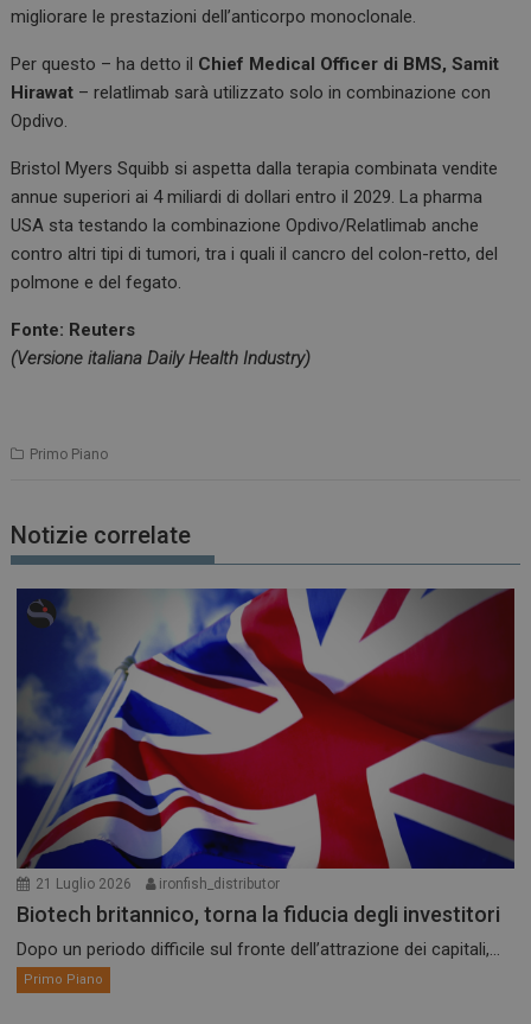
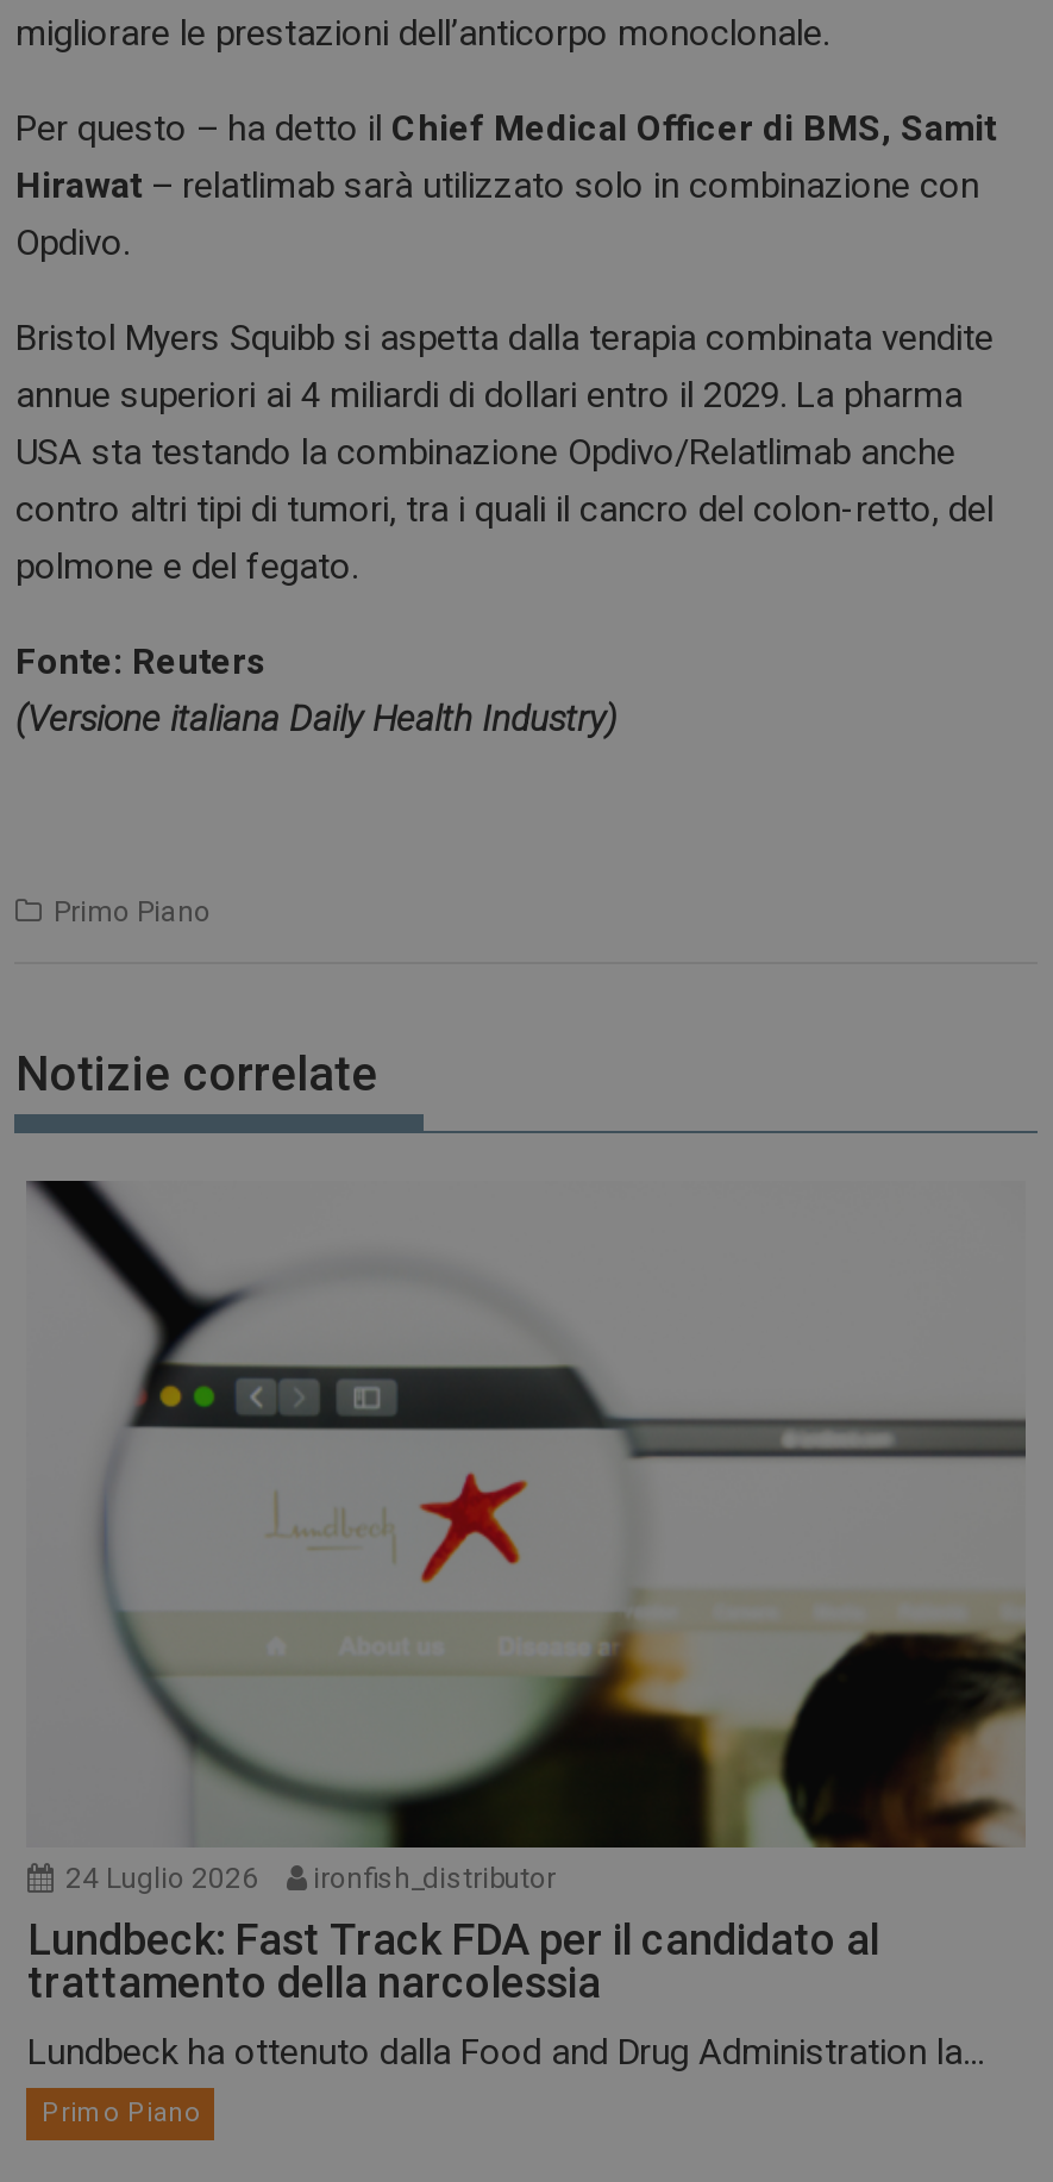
- [image]
- 21 Luglio 2026 ironfish_distributor
+ [image]
+ 24 Luglio 2026 ironfish_distributor

- Biotech britannico, torna la fiducia degli investitori
+ Lundbeck: Fast Track FDA per il candidato al
+ trattamento della narcolessia

- Dopo un periodo difficile sul fronte dell’attrazione dei capitali,...
+ Lundbeck ha ottenuto dalla Food and Drug Administration la...
